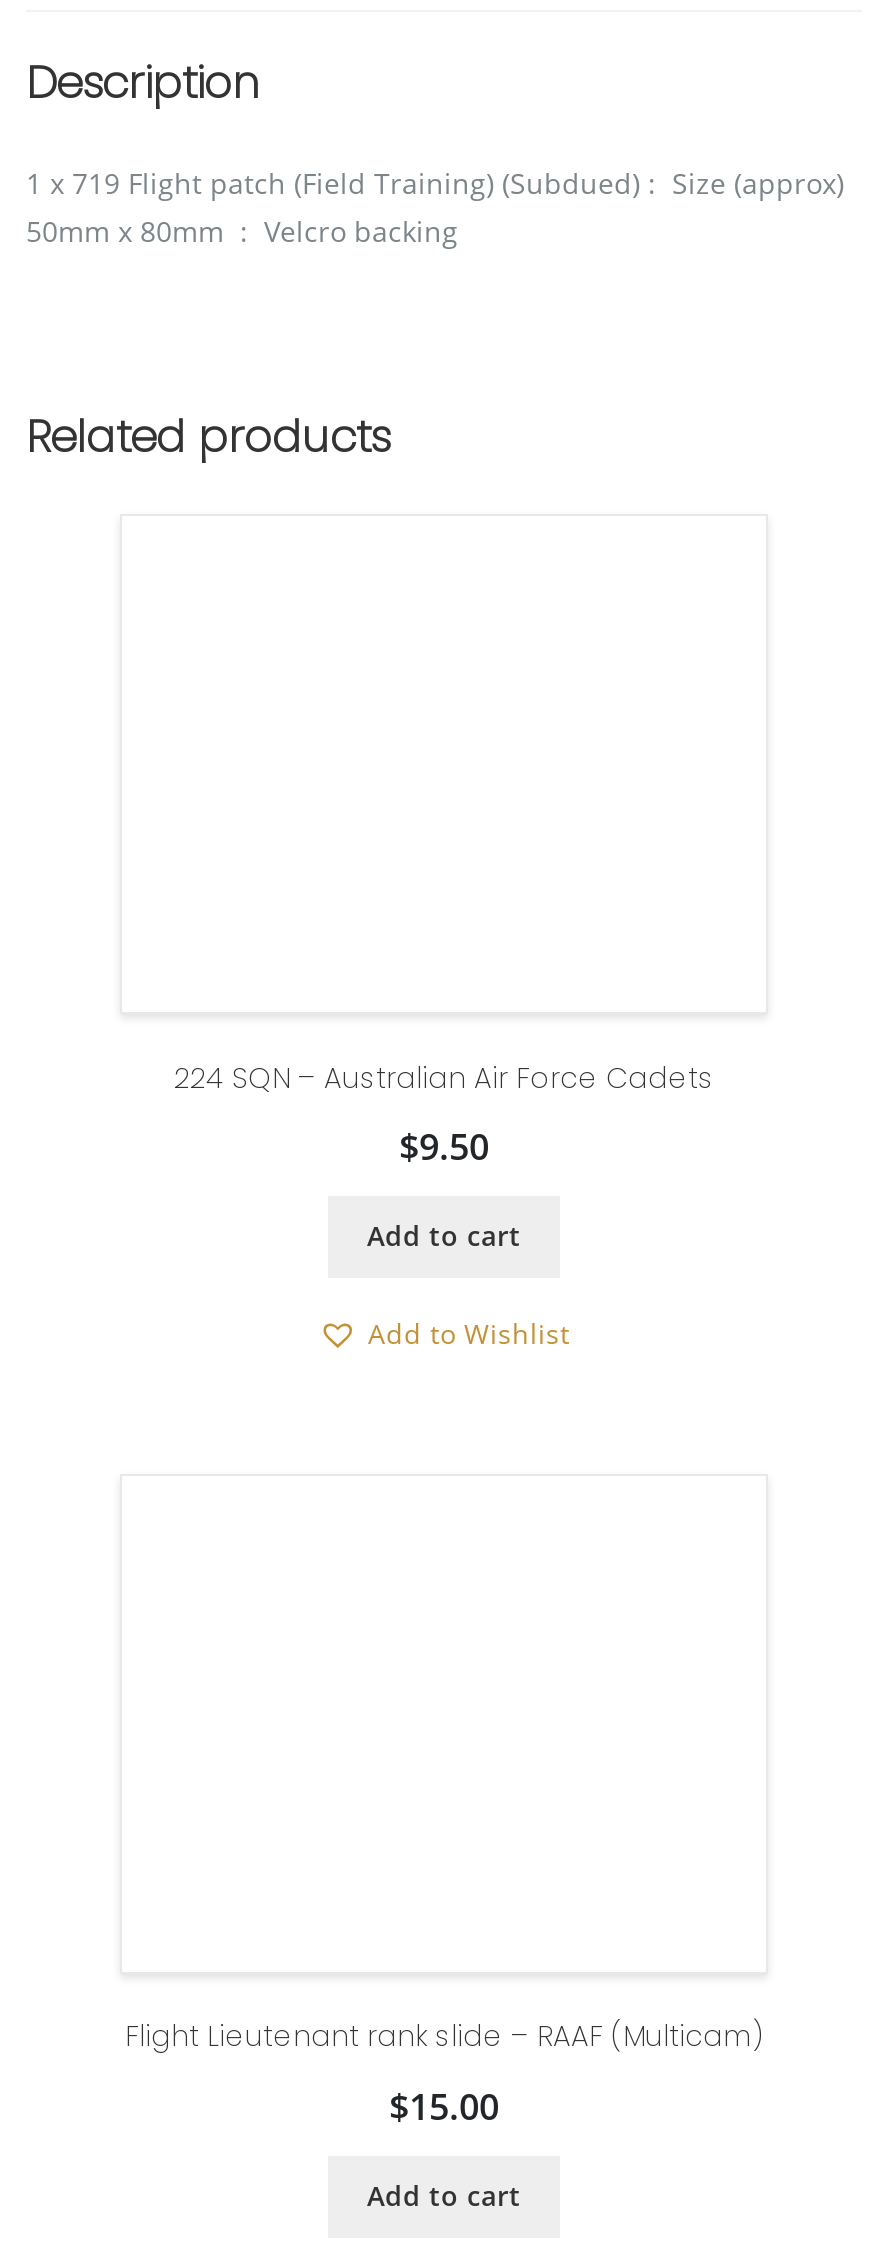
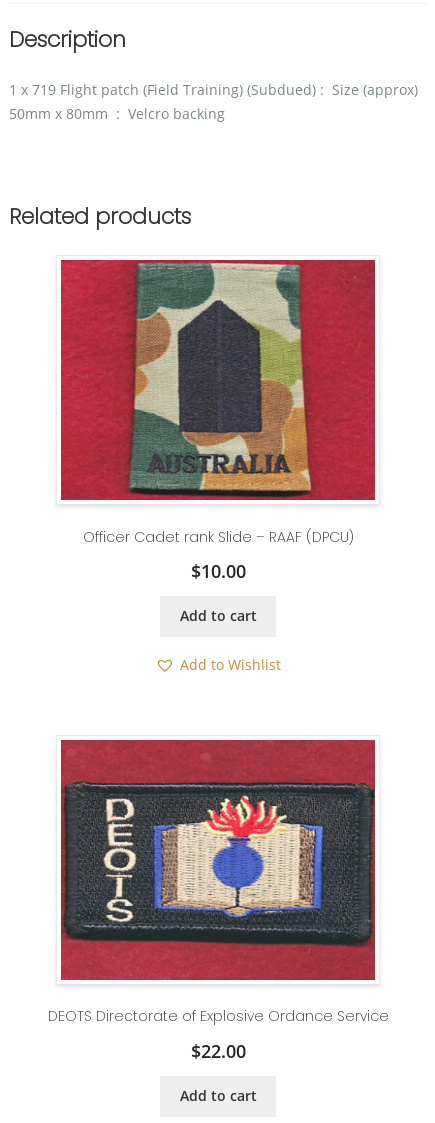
+ [image]

- 224 SQN – Australian Air Force Cadets
+ Officer Cadet rank Slide – RAAF (DPCU)

- $9.50
+ $10.00

+ [image]

- Flight Lieutenant rank slide – RAAF (Multicam)
+ DEOTS Directorate of Explosive Ordance Service

- $15.00
+ $22.00
